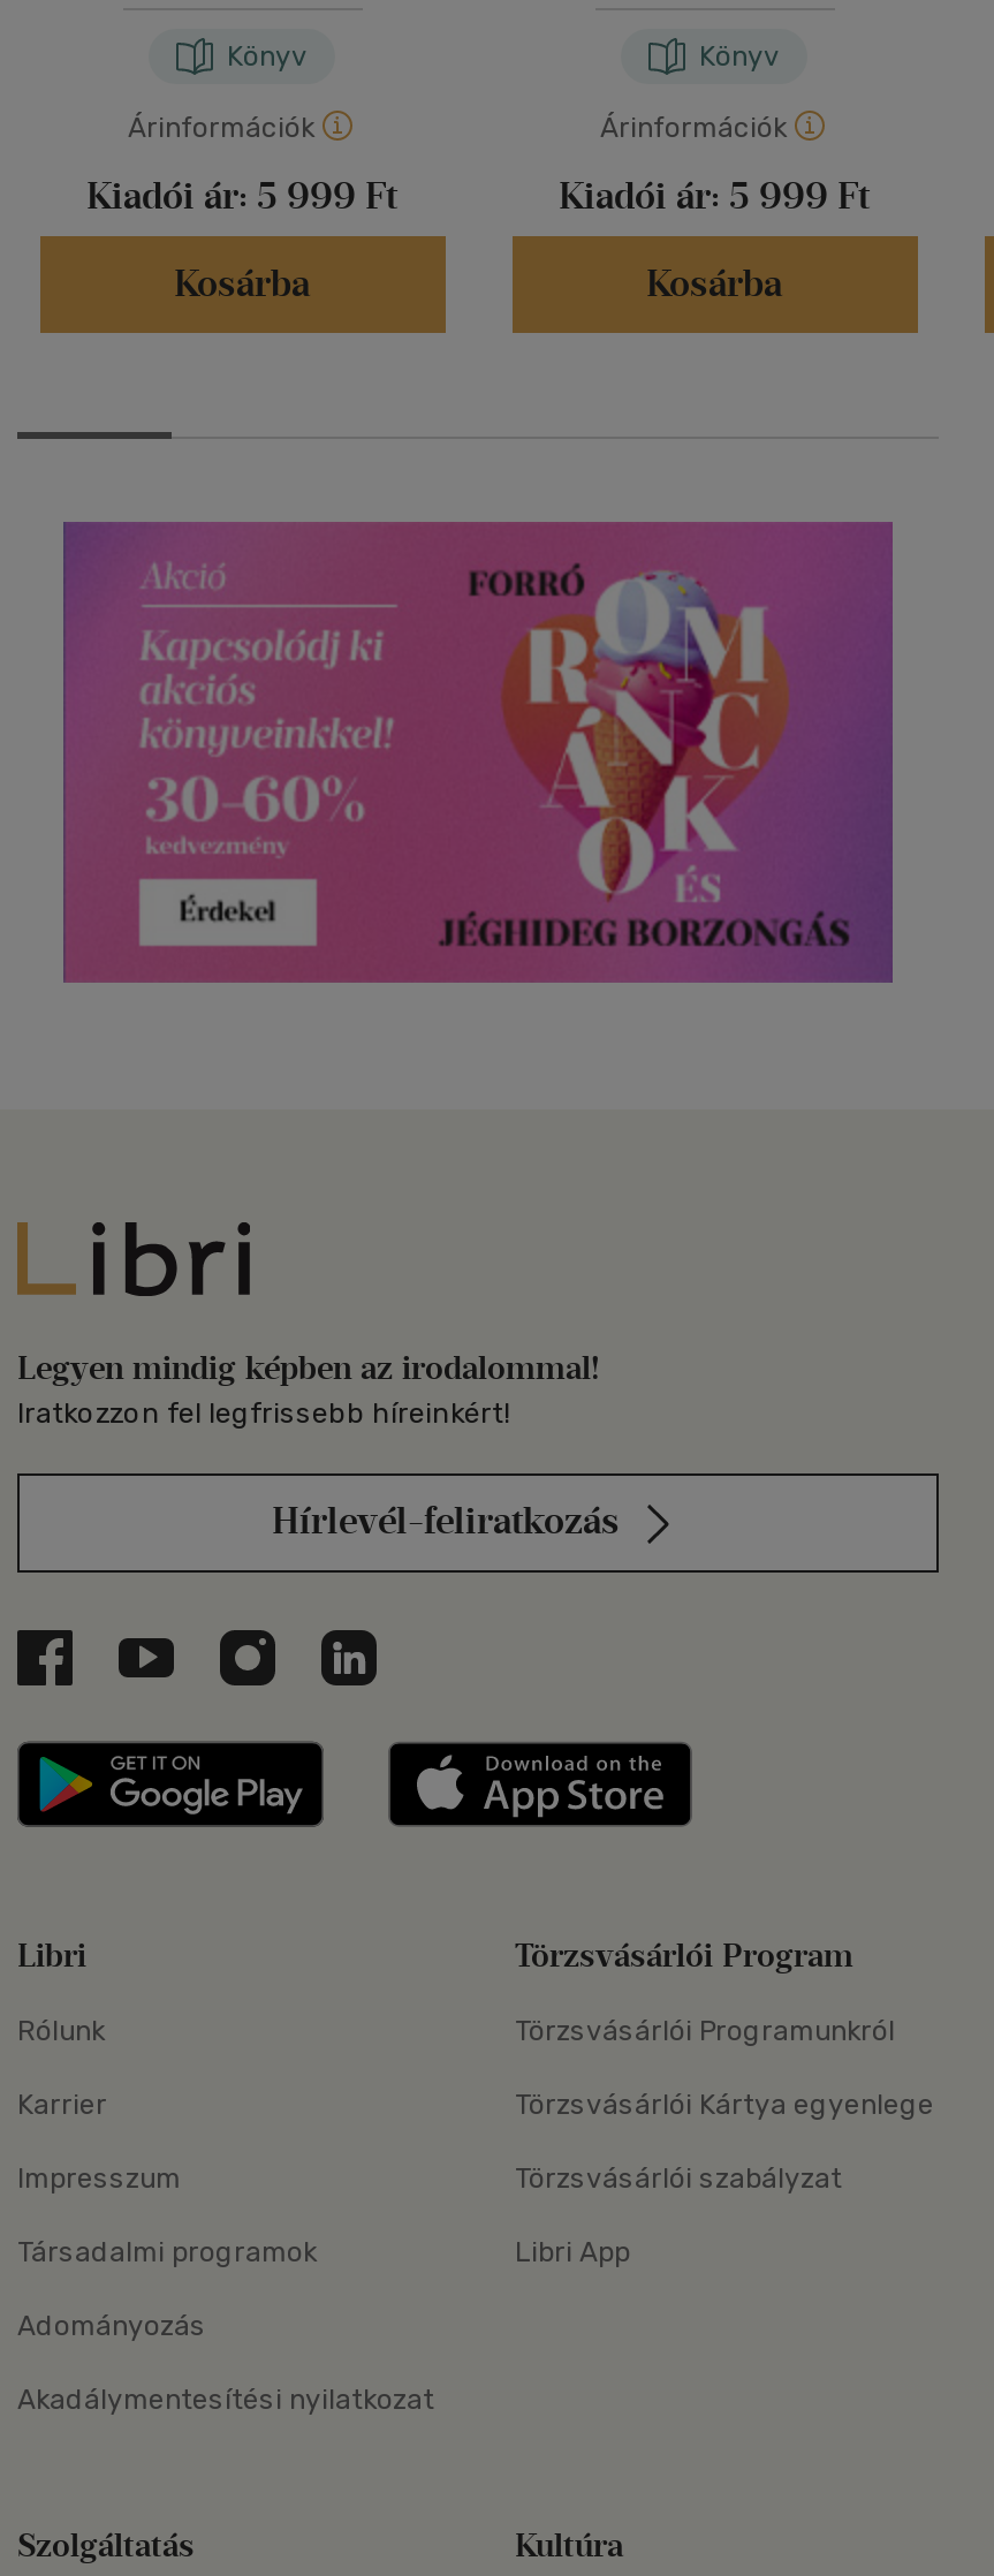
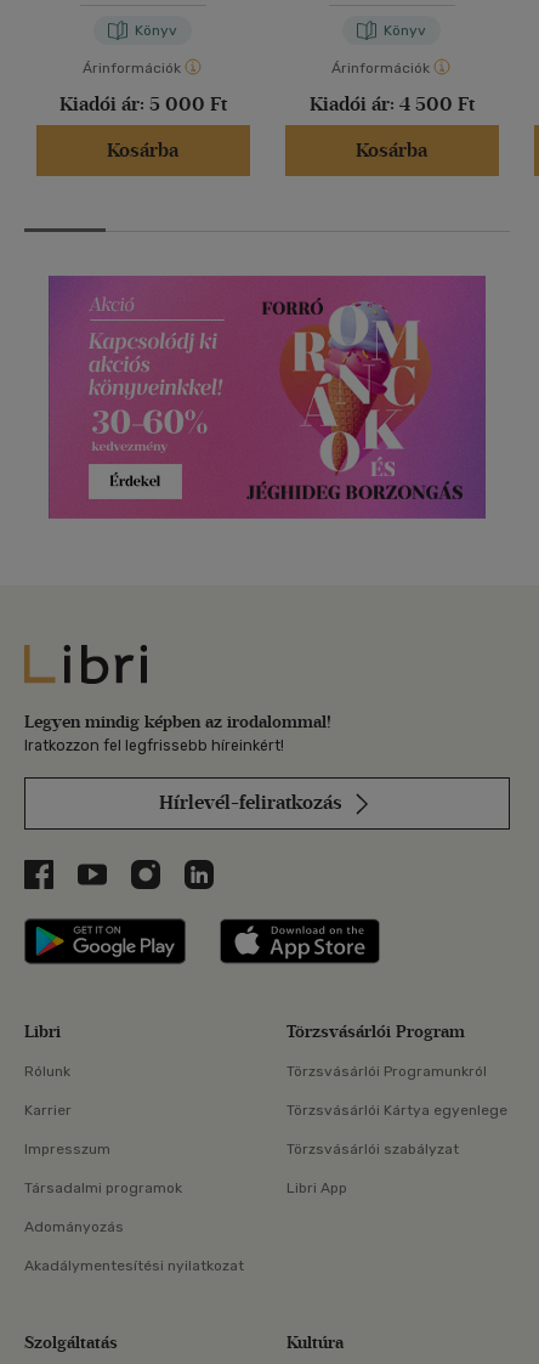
- Kiadói ár: 5 999 Ft
+ Kiadói ár: 5 000 Ft

- Kiadói ár: 5 999 Ft
+ Kiadói ár: 4 500 Ft
